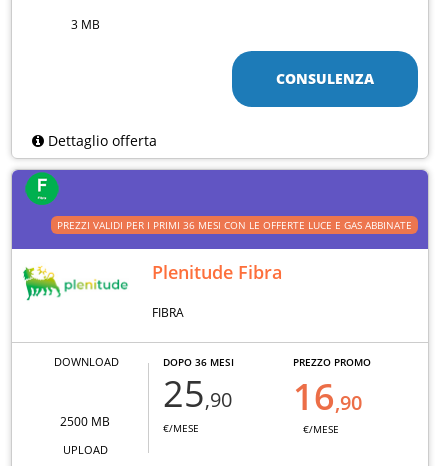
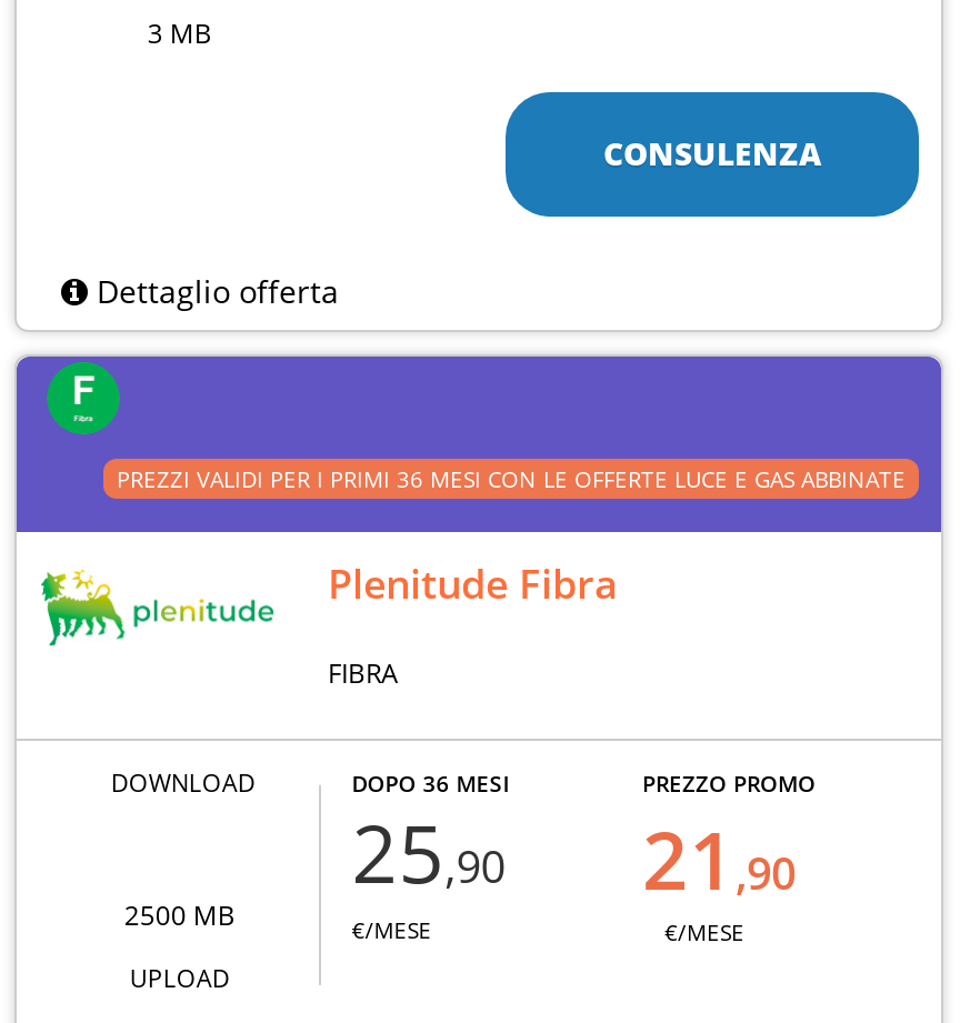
- 25,90 16,90
+ 25,90 21,90
